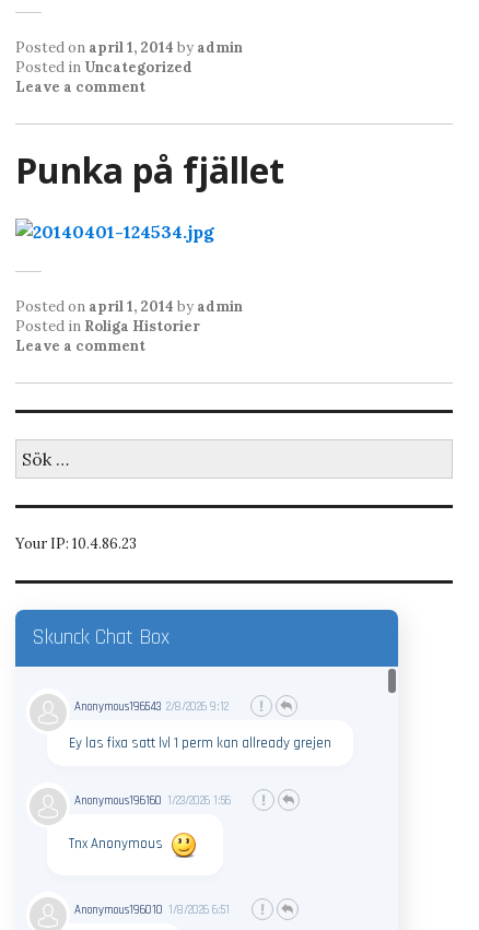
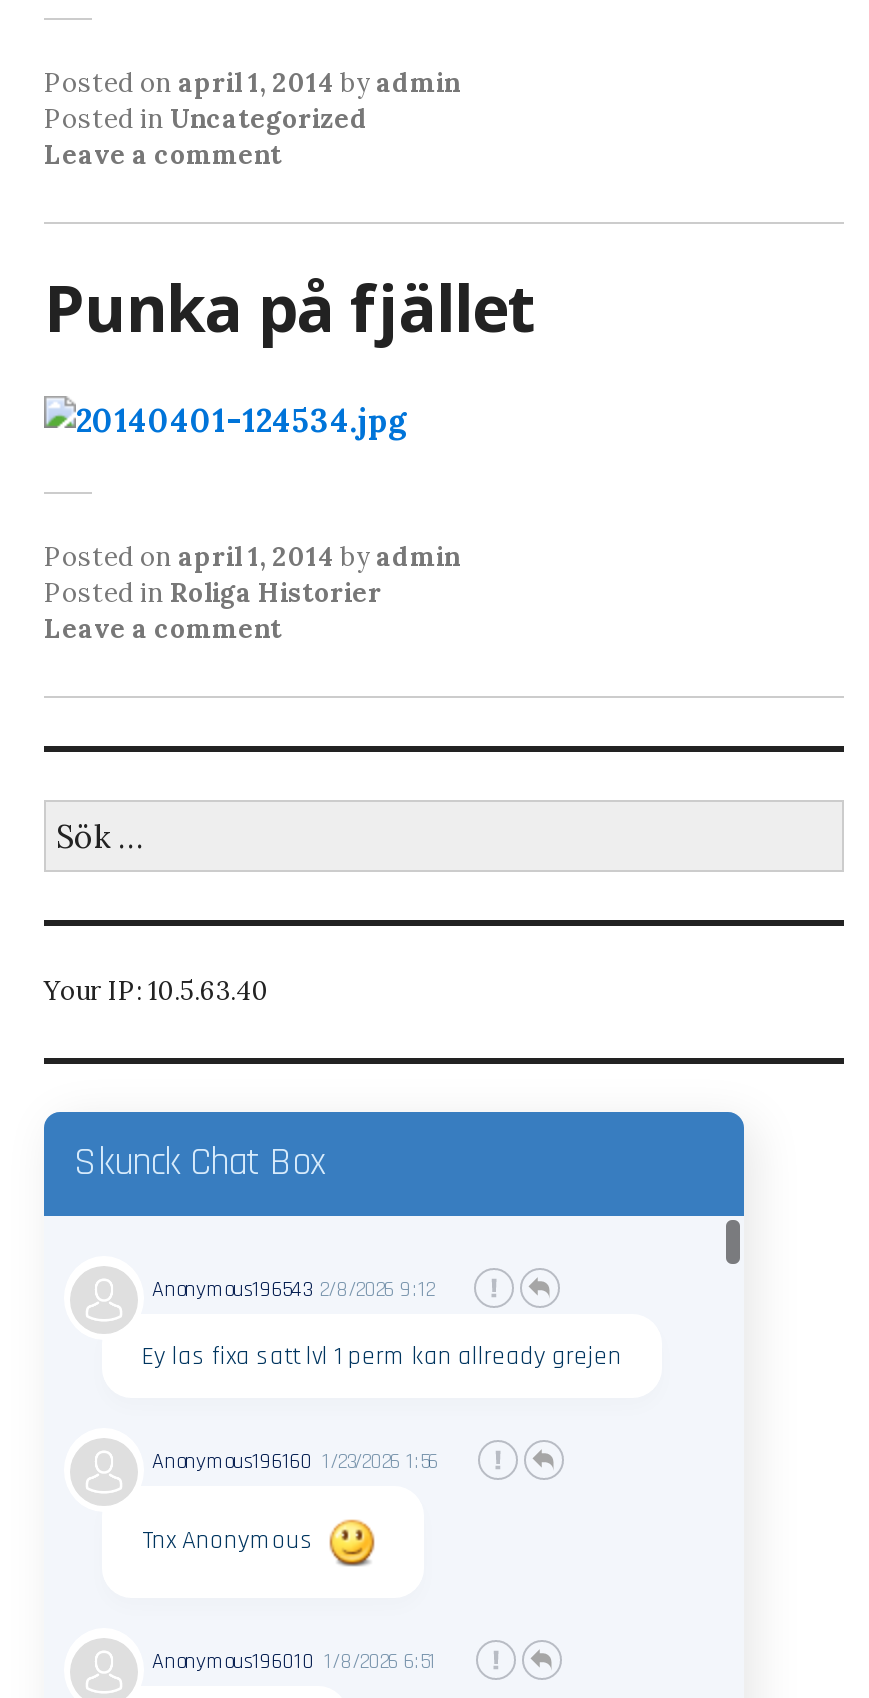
- Your IP: 10.4.86.23
+ Your IP: 10.5.63.40
